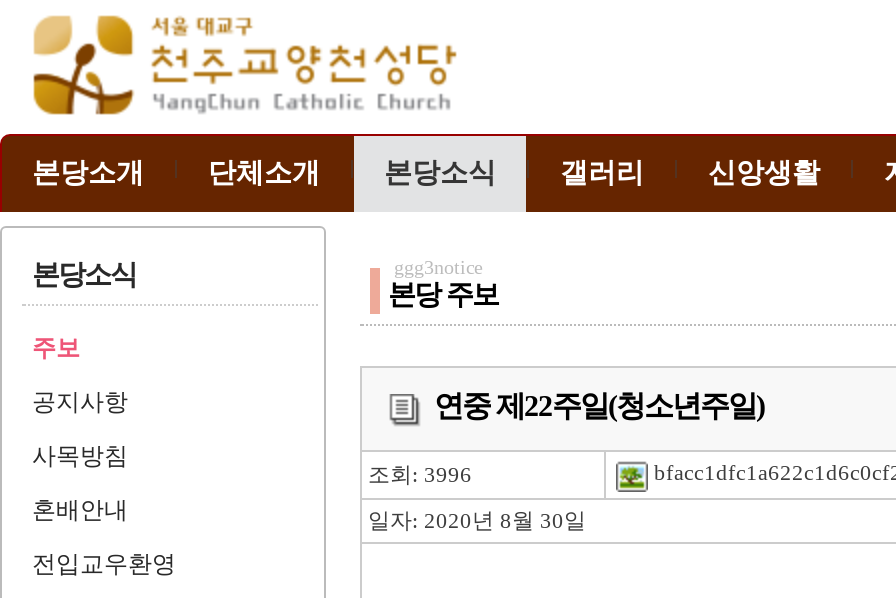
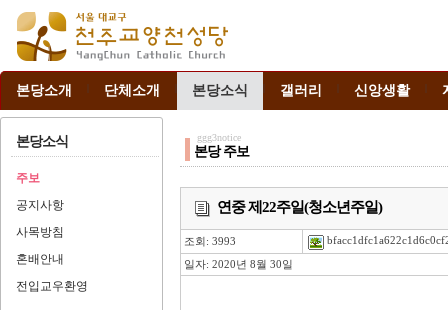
- 조회: 3996
+ 조회: 3993
